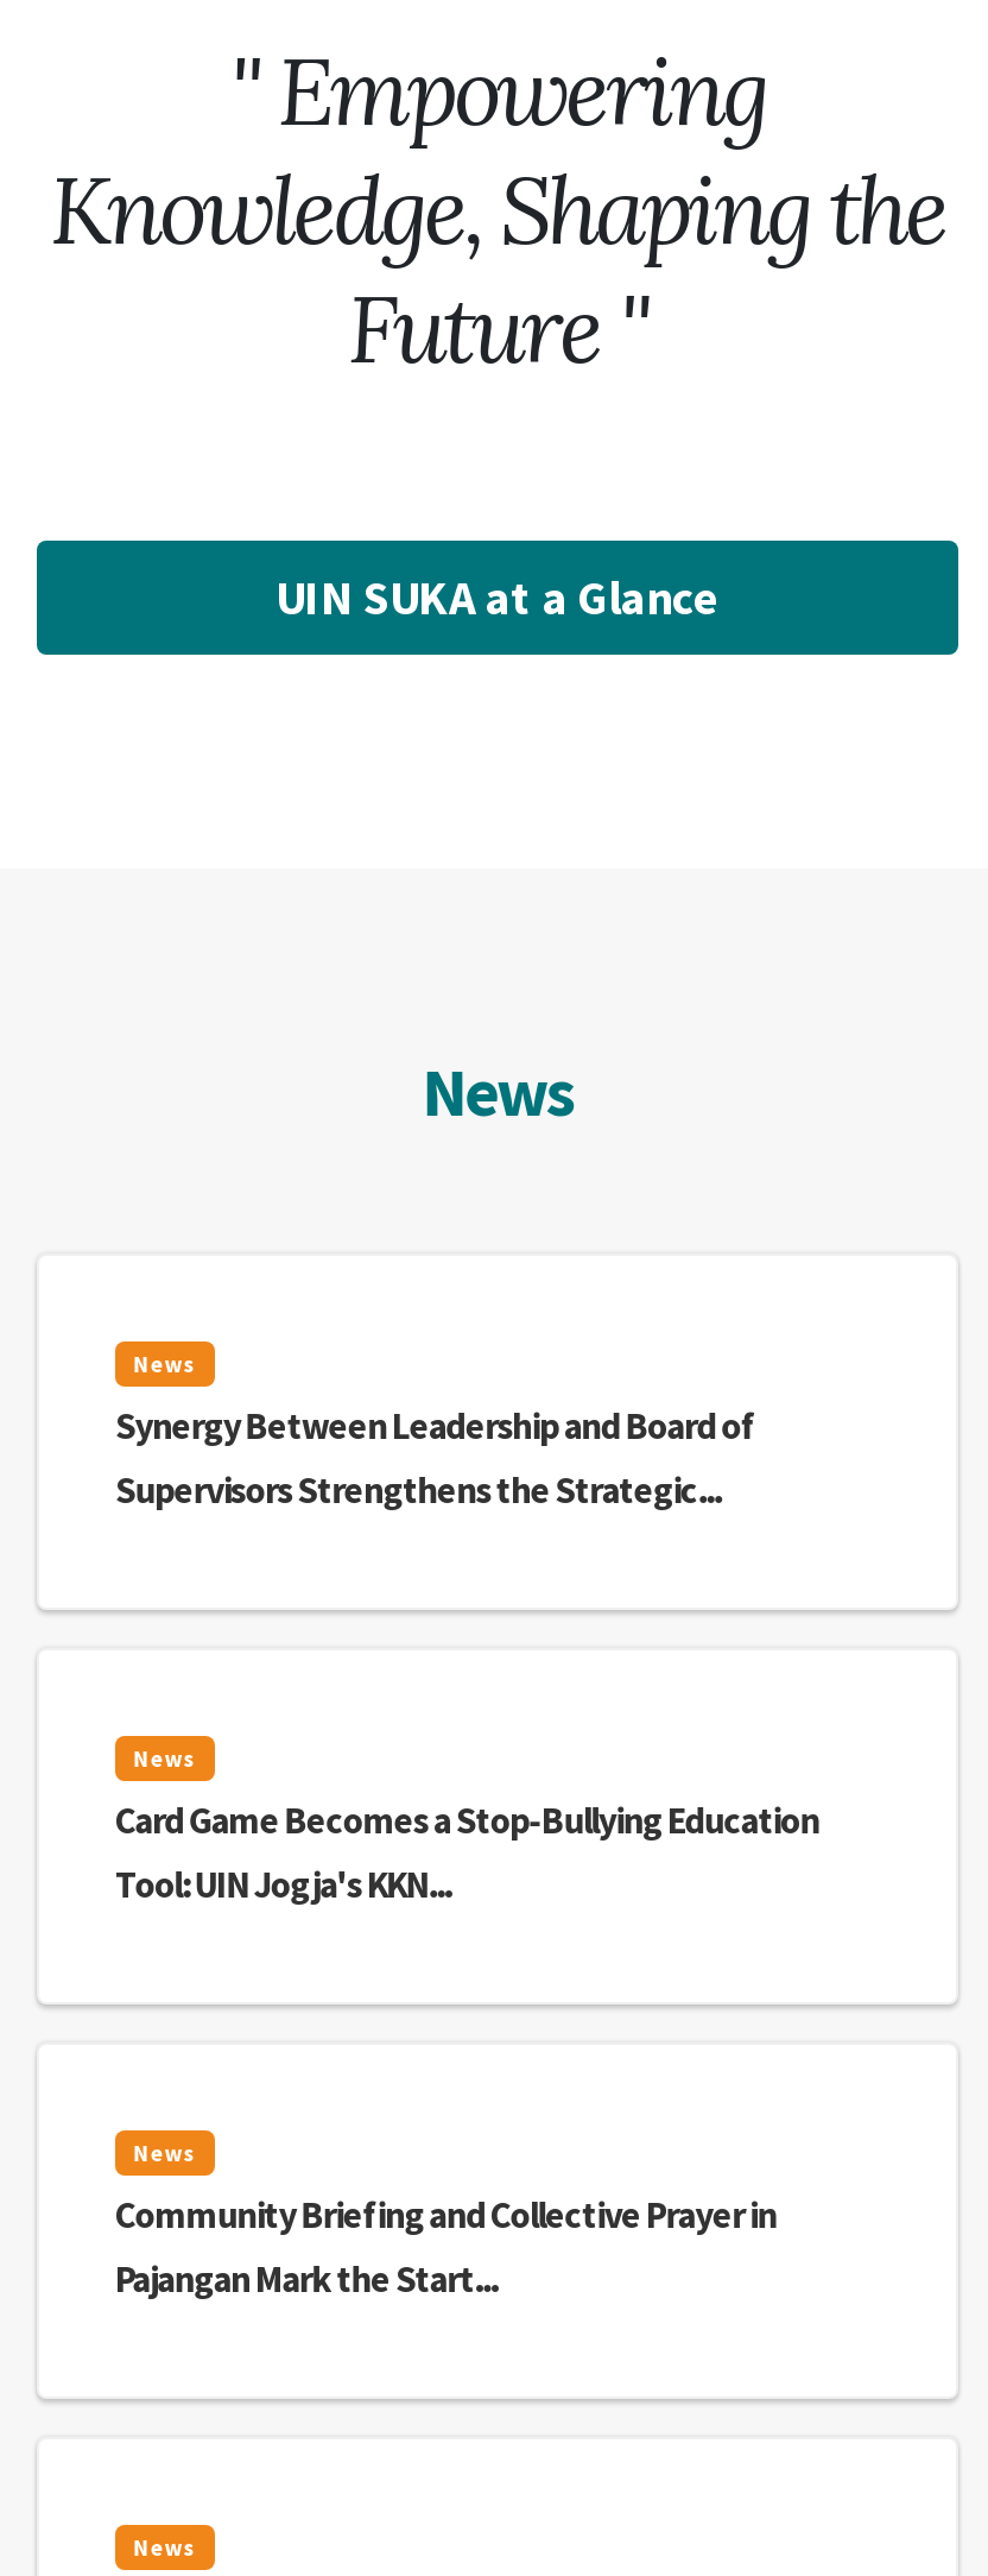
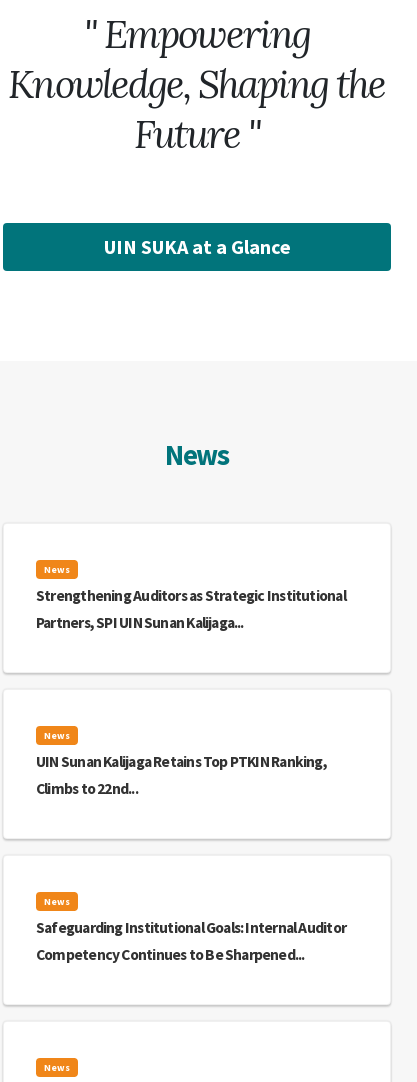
- Synergy Between Leadership and Board of
- Supervisors Strengthens the Strategic...
+ Strengthening Auditors as Strategic Institutional
+ Partners, SPI UIN Sunan Kalijaga...

- Card Game Becomes a Stop-Bullying Education
- Tool: UIN Jogja's KKN...
+ UIN Sunan Kalijaga Retains Top PTKIN Ranking,
+ Climbs to 22nd...

- Community Briefing and Collective Prayer in
- Pajangan Mark the Start...
+ Safeguarding Institutional Goals: Internal Auditor
+ Competency Continues to Be Sharpened...
